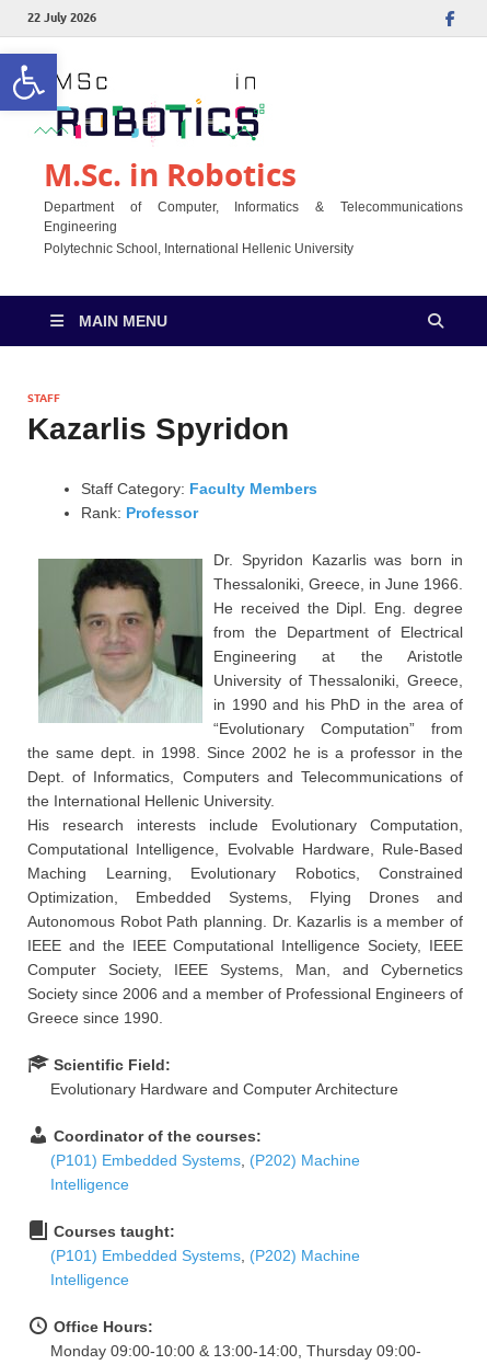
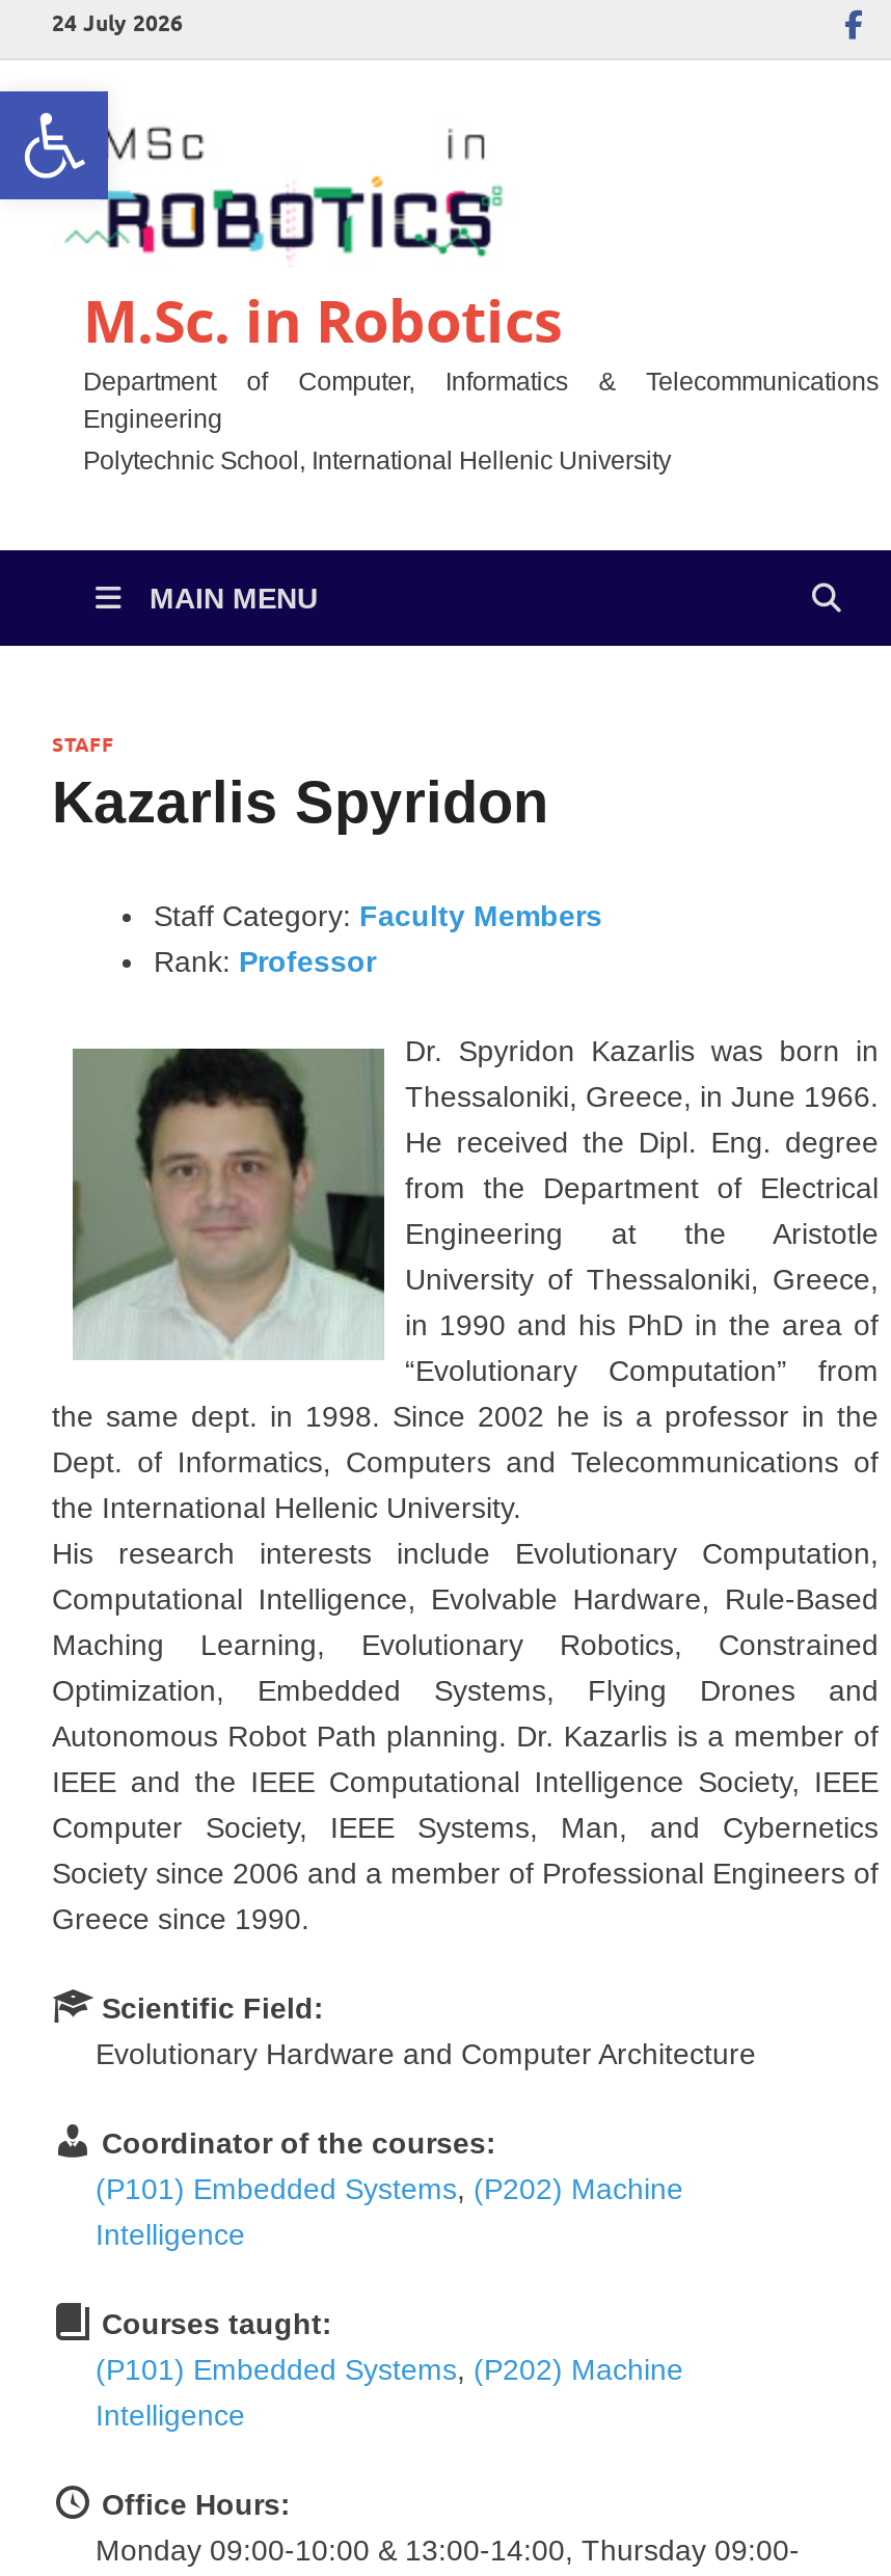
- 22 July 2026
+ 24 July 2026
